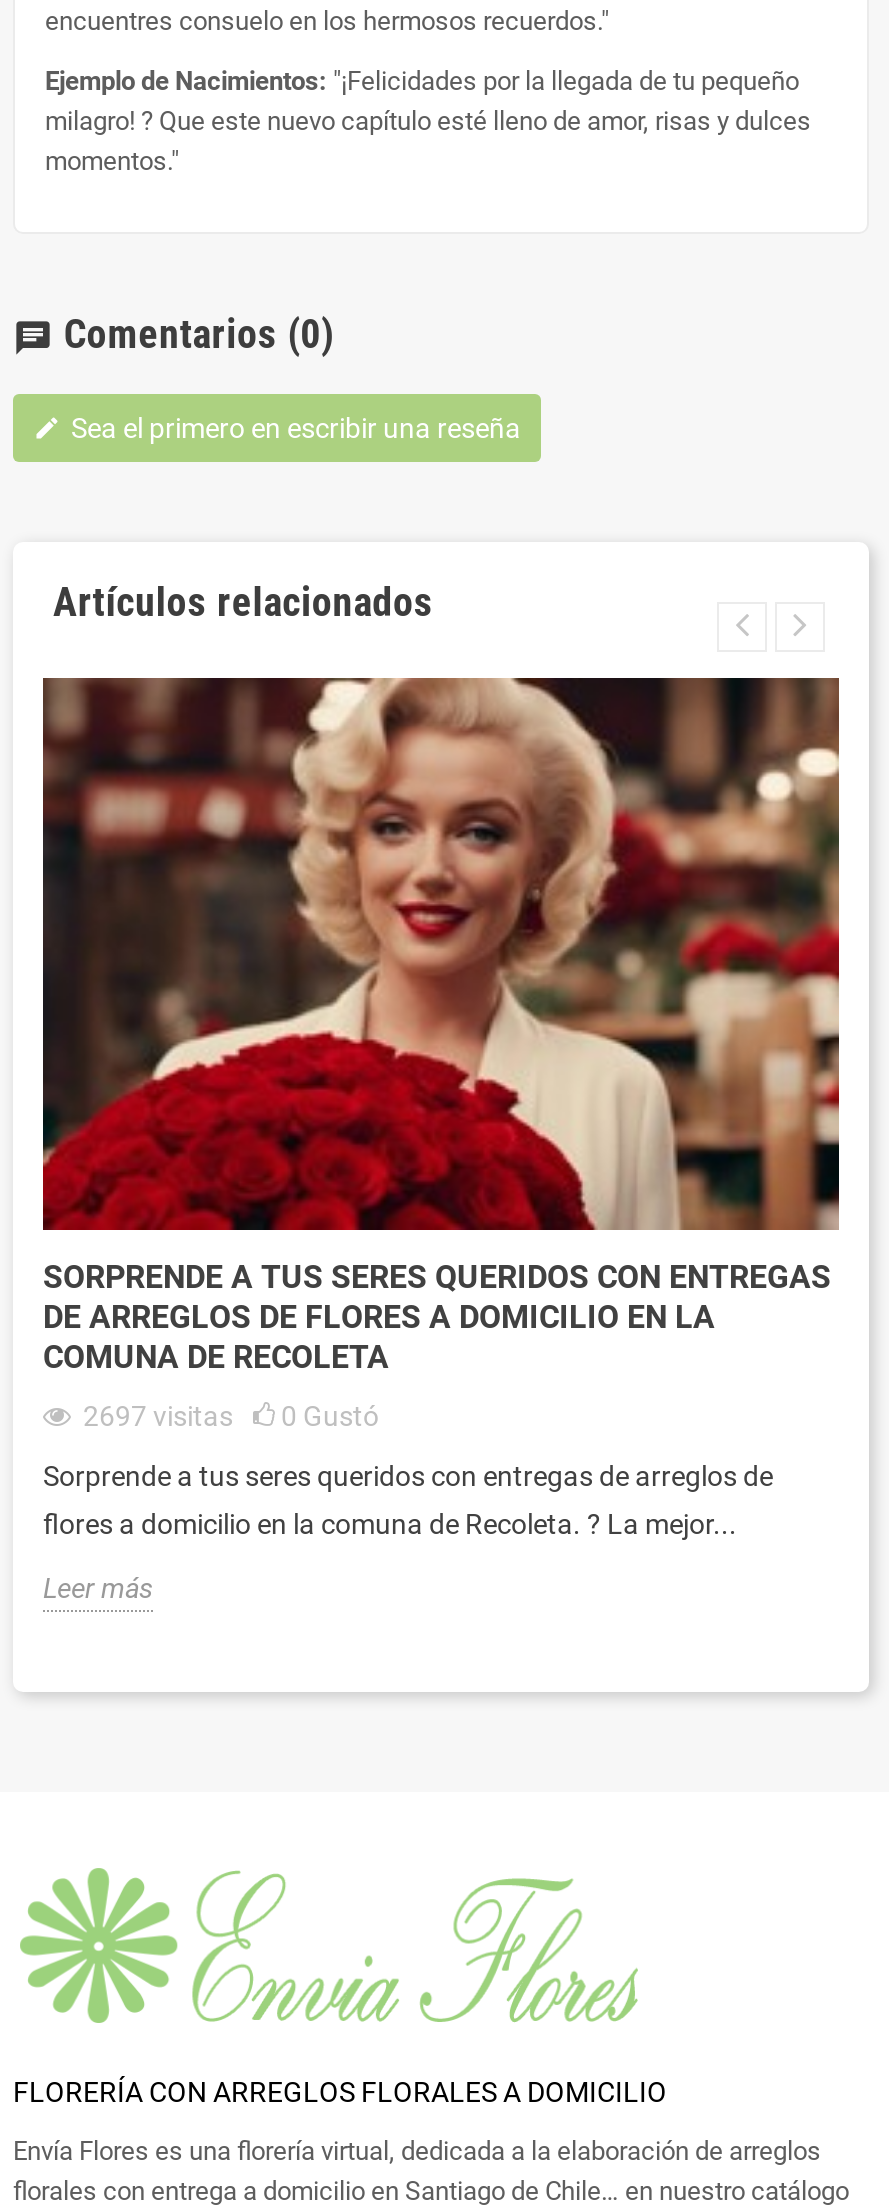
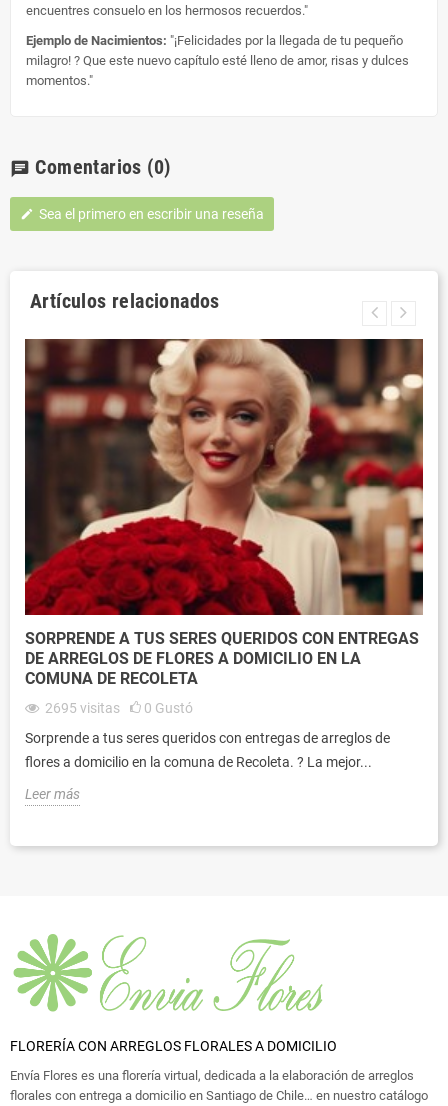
- 2697 visitas 0 Gustó
+ 2695 visitas 0 Gustó
